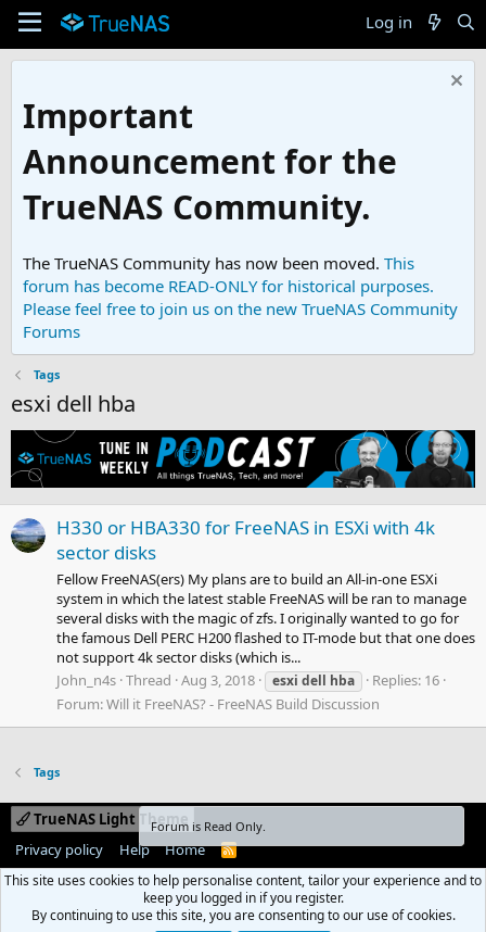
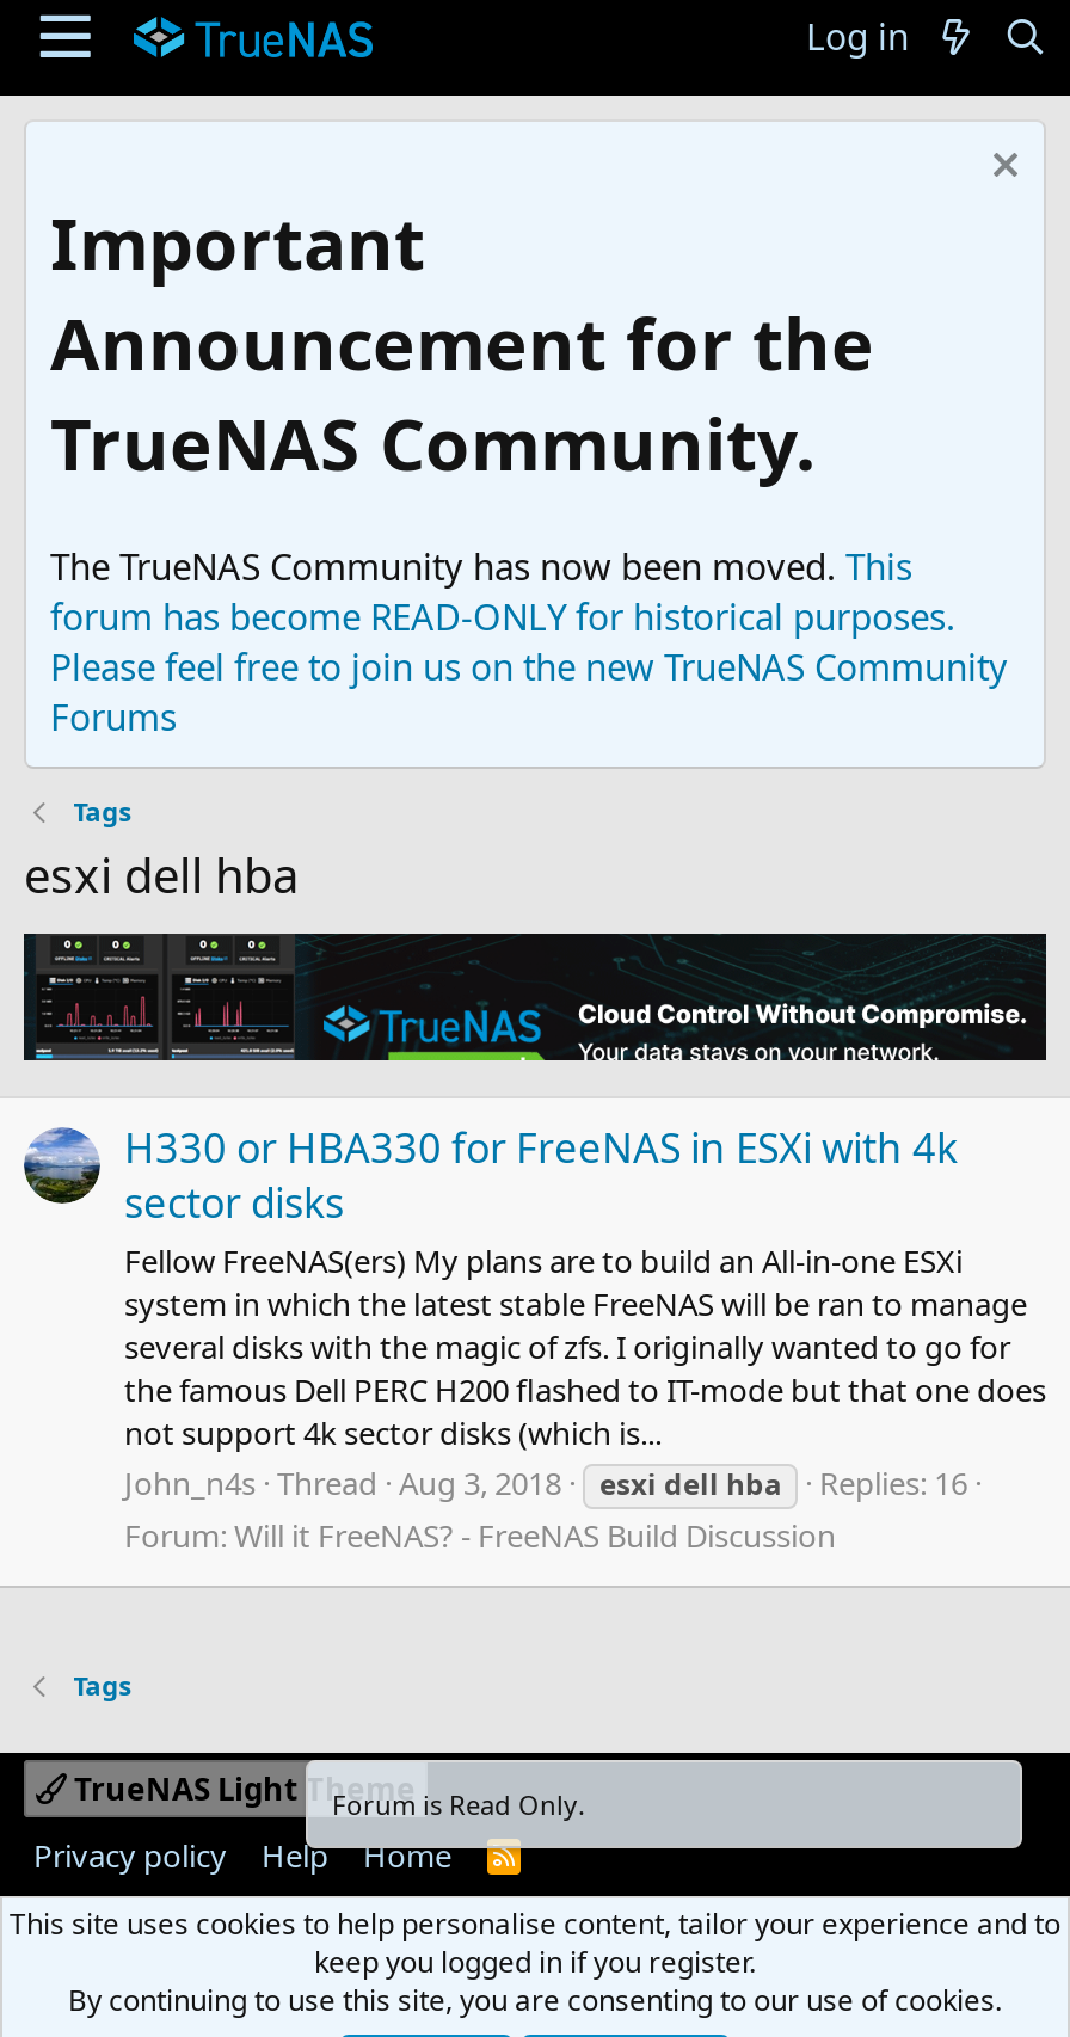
- [image]
+ [image]
